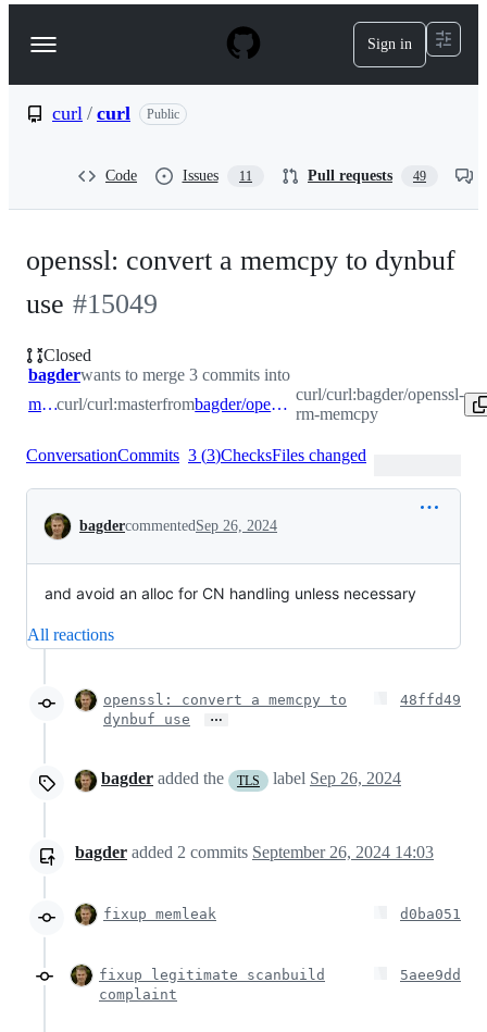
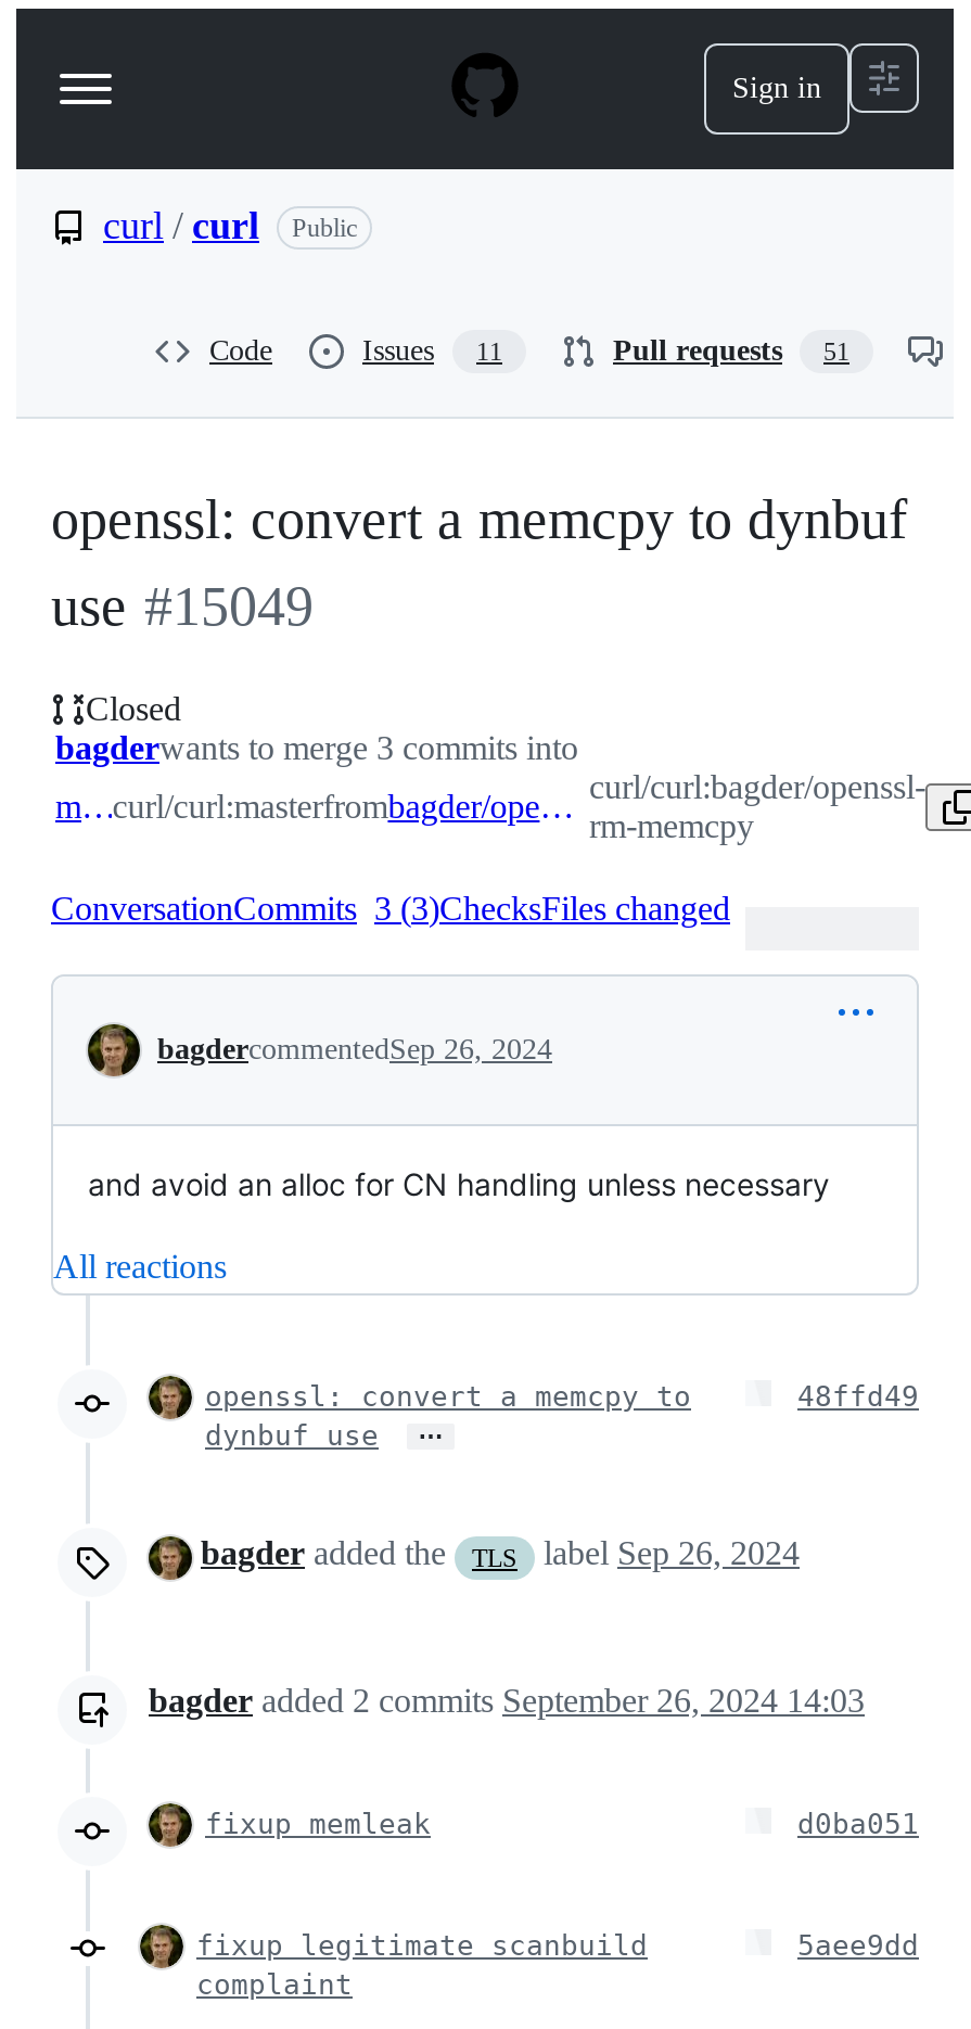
- Pull requests 49
+ Pull requests 51
